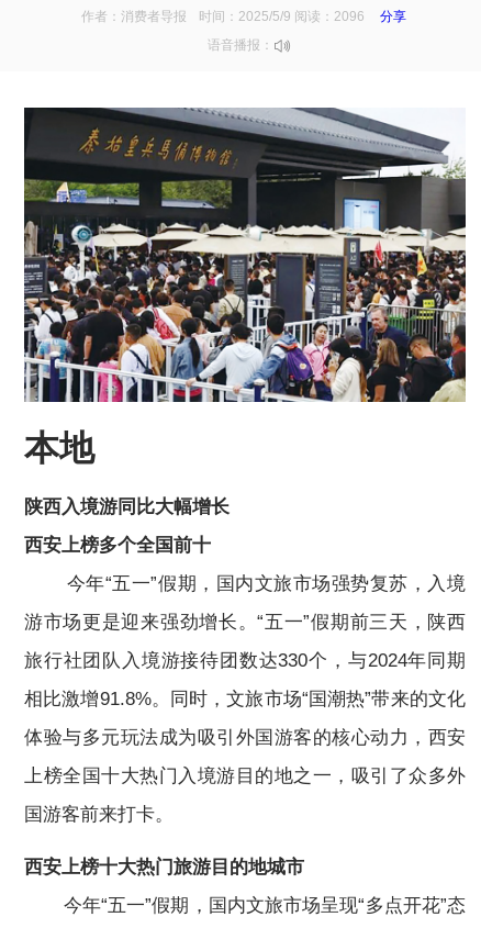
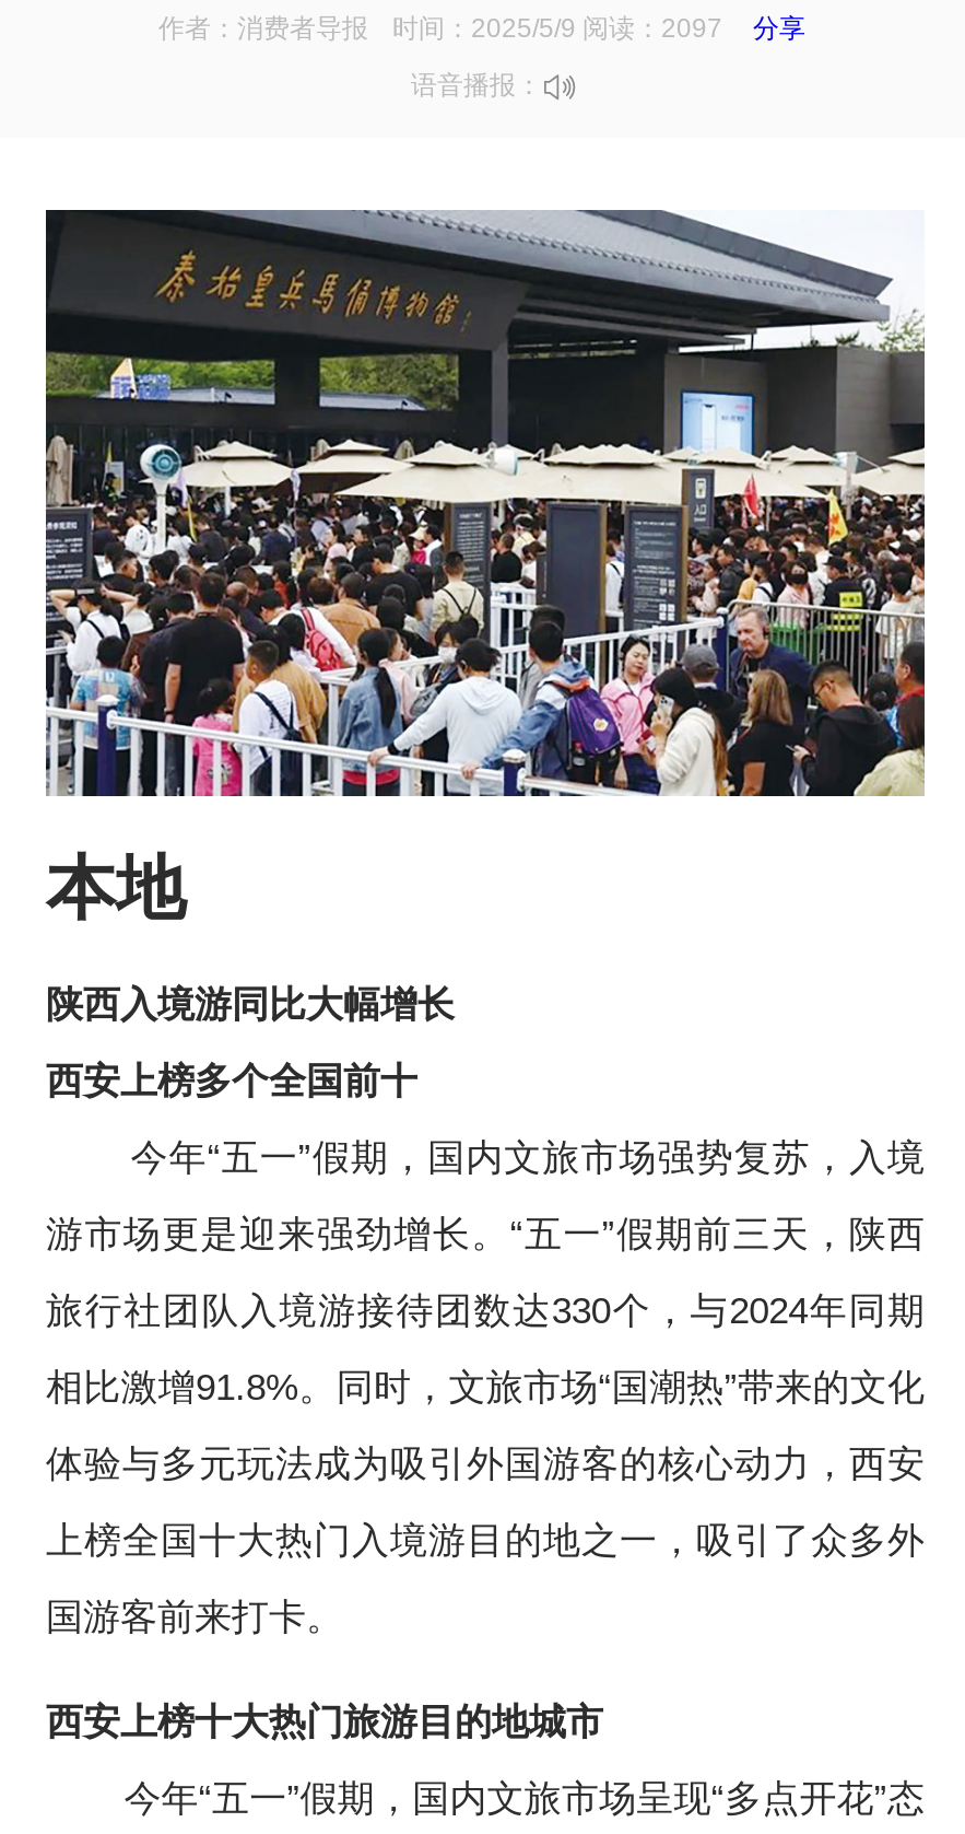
- 作者：消费者导报 时间：2025/5/9 阅读：2096 分享
+ 作者：消费者导报 时间：2025/5/9 阅读：2097 分享
